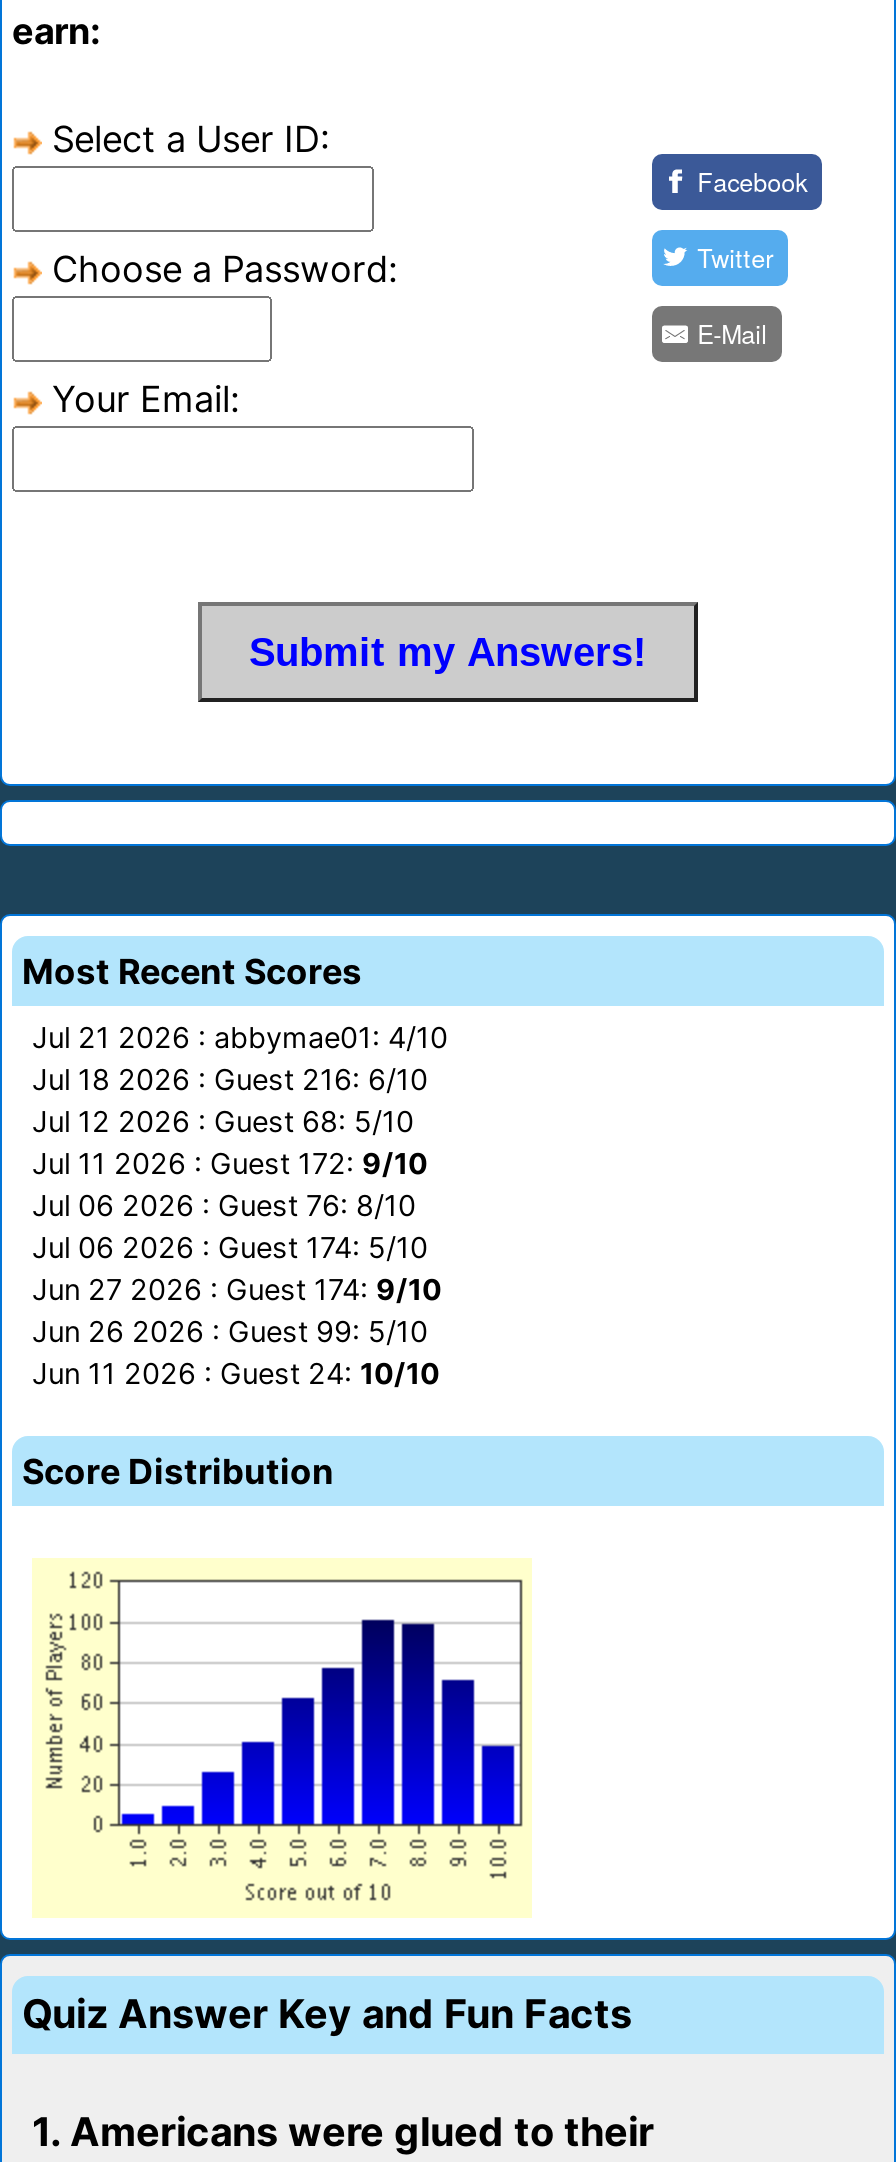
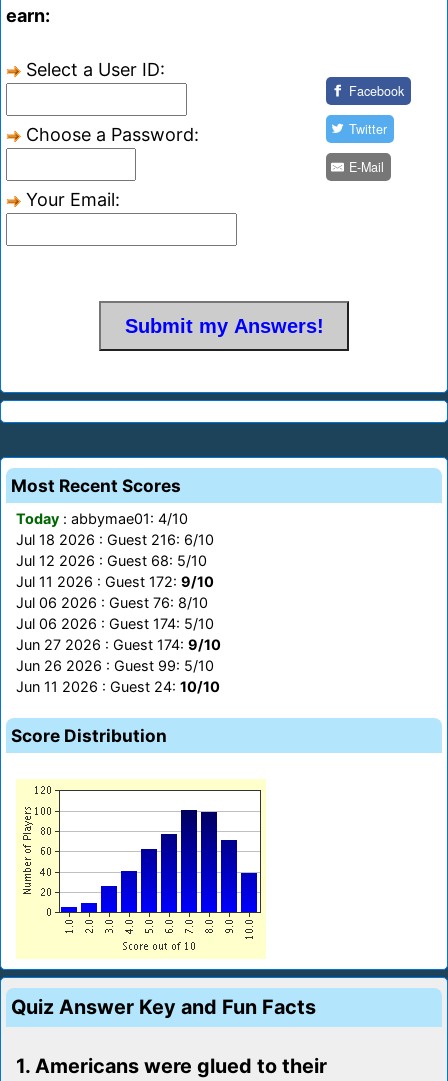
- Jul 21 2026 : abbymae01: 4/10
+ Today: abbymae01: 4/10
